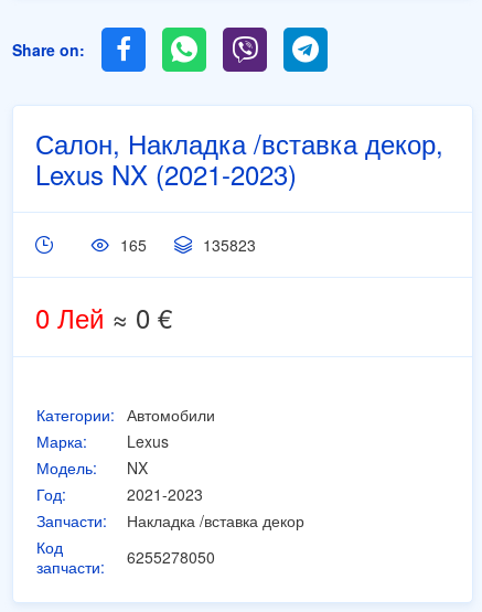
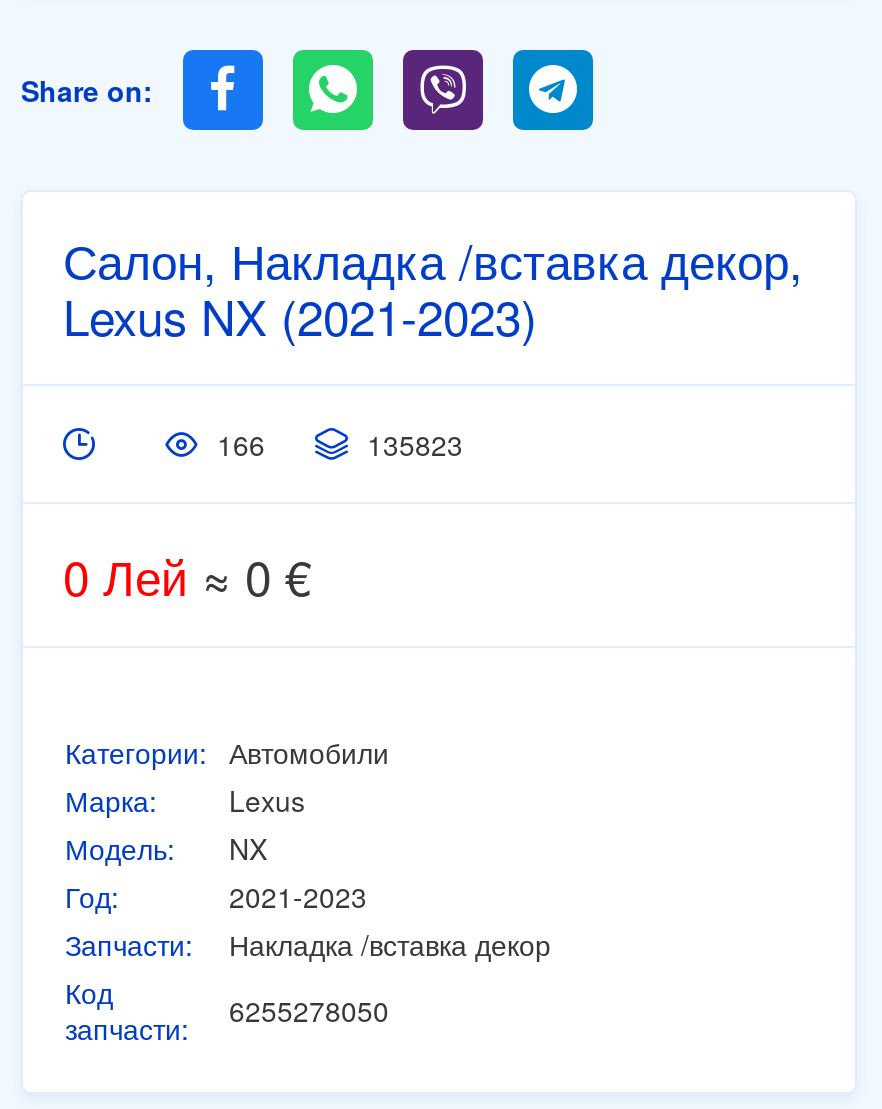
- 165
+ 166
